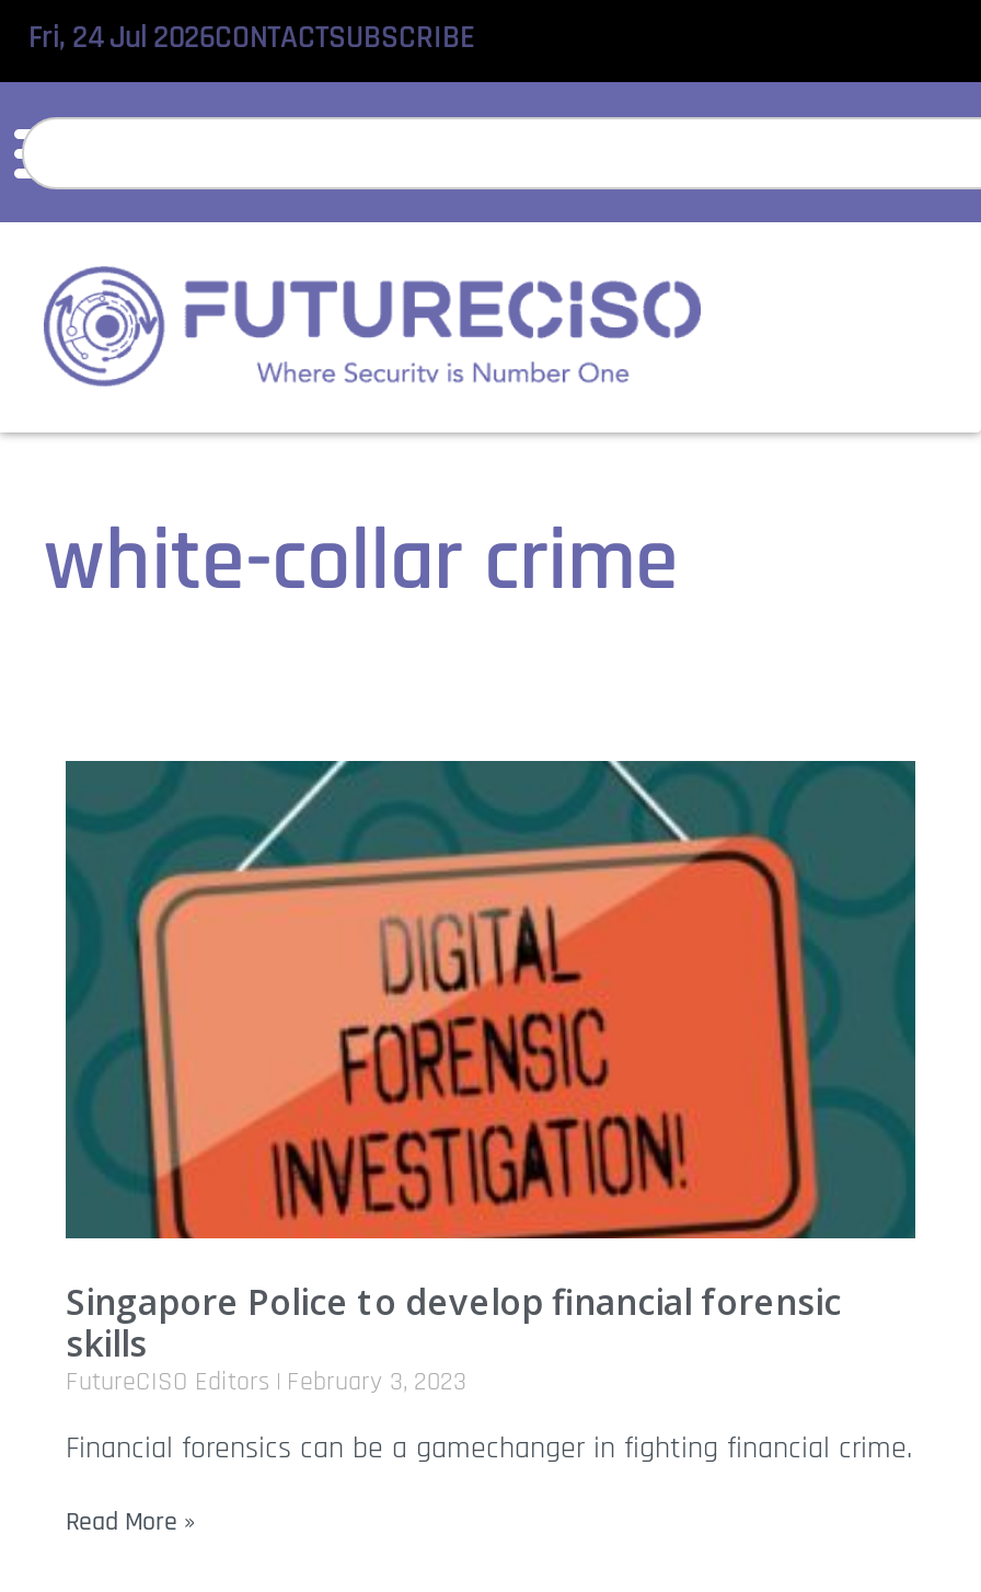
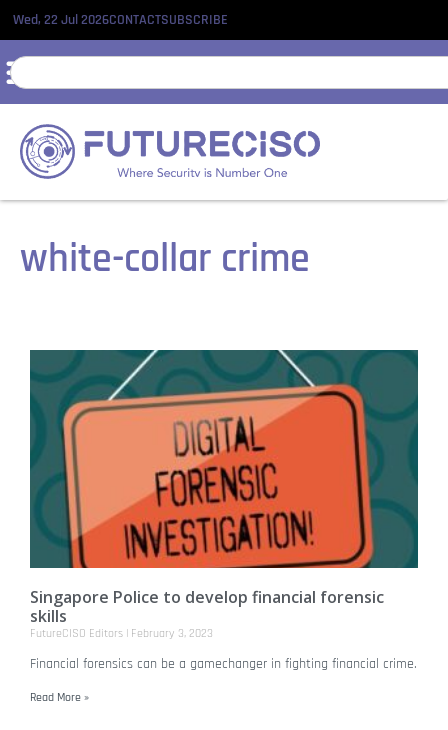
- Fri, 24 Jul 2026CONTACTSUBSCRIBE
+ Wed, 22 Jul 2026CONTACTSUBSCRIBE
